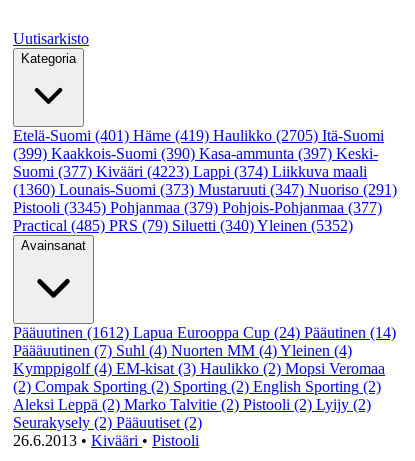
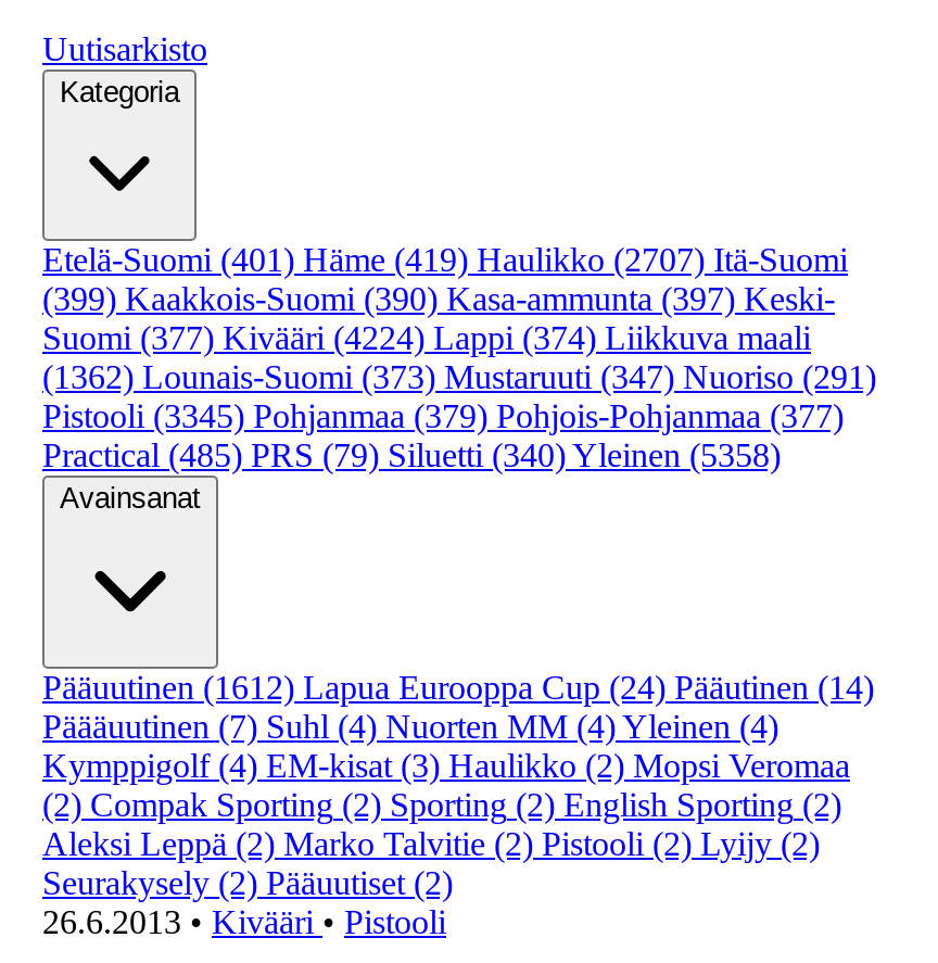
- Etelä-Suomi (401) Häme (419) Haulikko (2705) Itä-Suomi
+ Etelä-Suomi (401) Häme (419) Haulikko (2707) Itä-Suomi

- Suomi (377) Kivääri (4223) Lappi (374) Liikkuva maali
+ Suomi (377) Kivääri (4224) Lappi (374) Liikkuva maali

- (1360) Lounais-Suomi (373) Mustaruuti (347) Nuoriso (291)
+ (1362) Lounais-Suomi (373) Mustaruuti (347) Nuoriso (291)

- Practical (485) PRS (79) Siluetti (340) Yleinen (5352)
+ Practical (485) PRS (79) Siluetti (340) Yleinen (5358)
